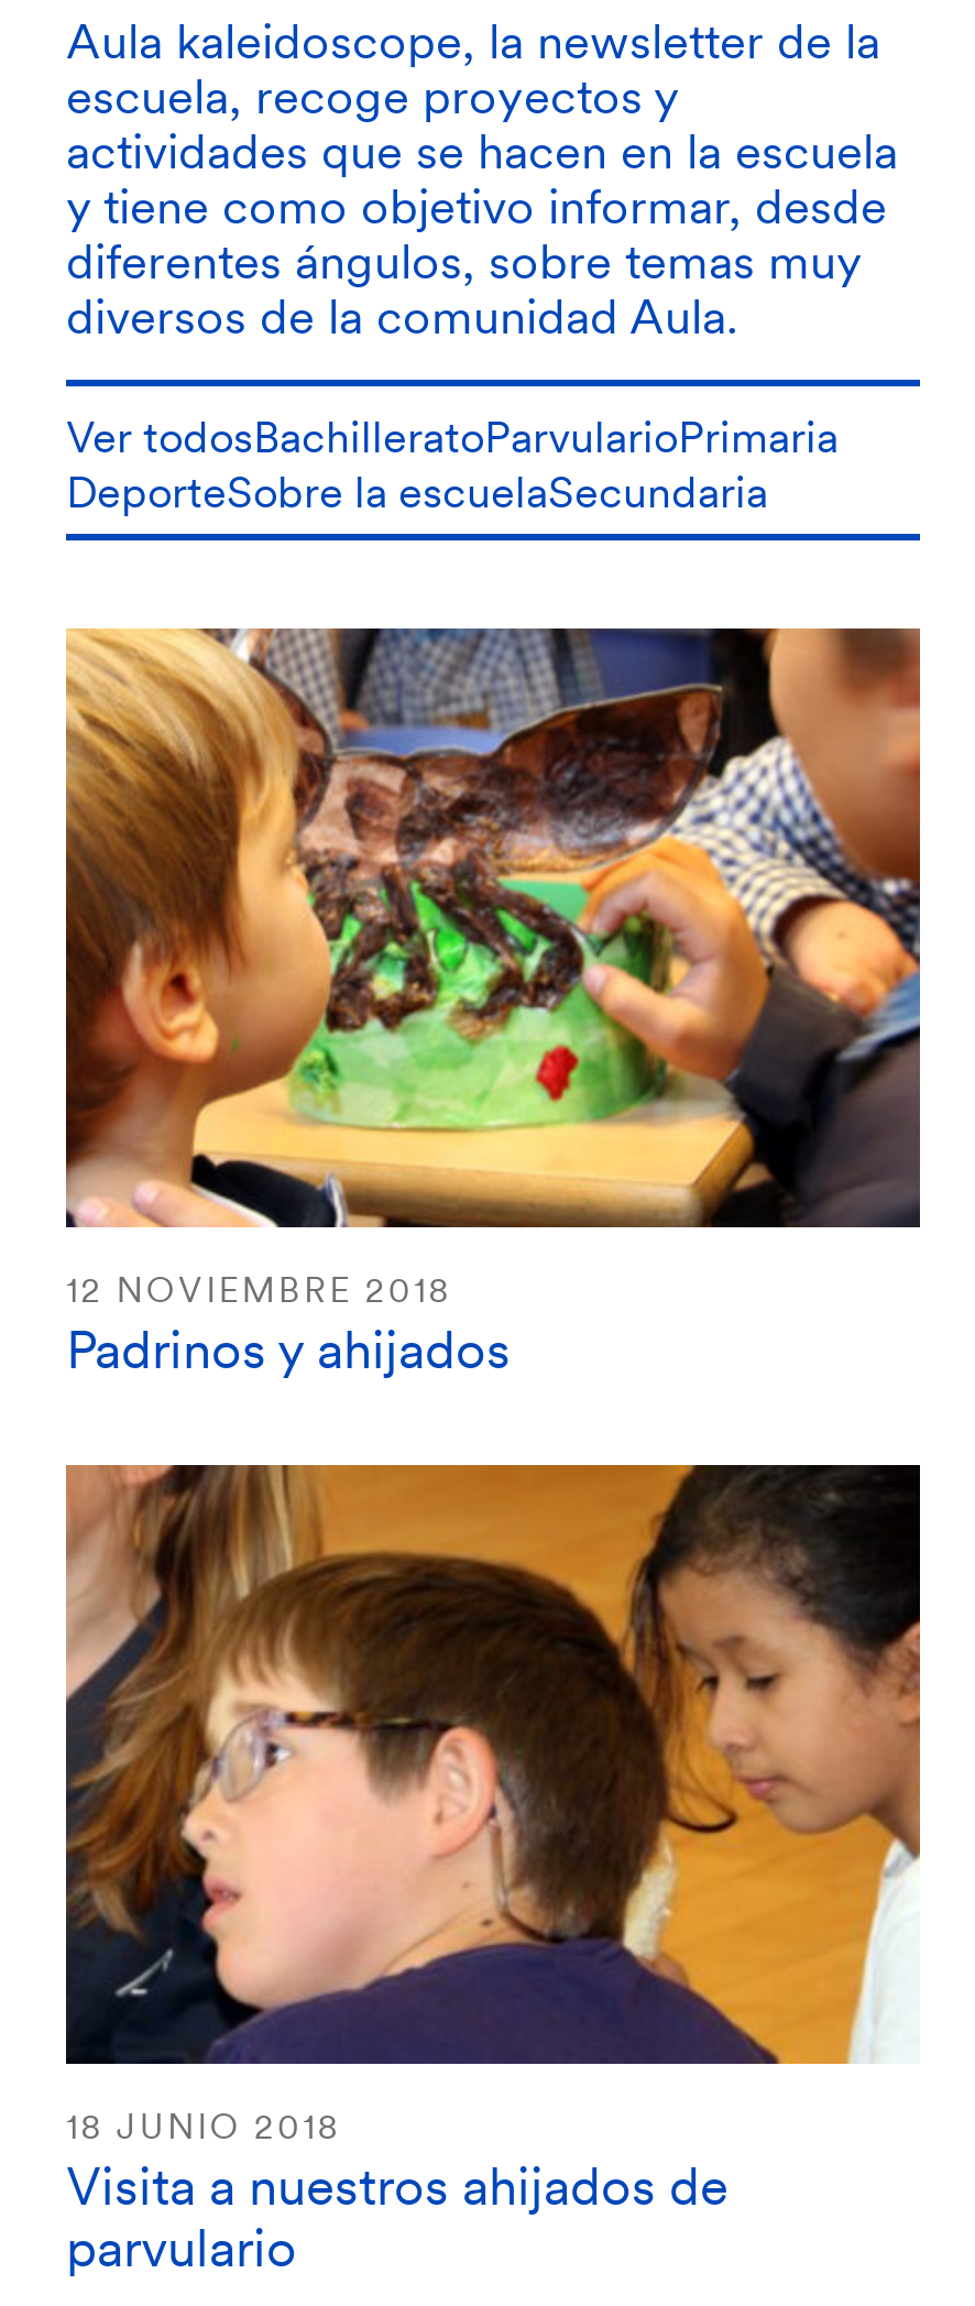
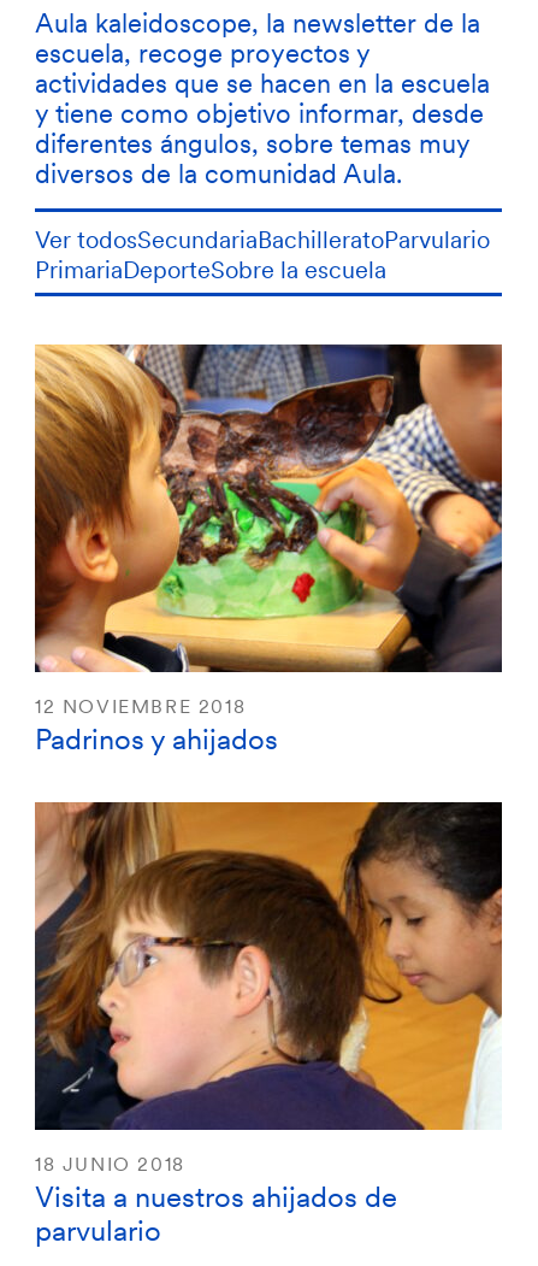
- Ver todosBachilleratoParvularioPrimaria
- DeporteSobre la escuelaSecundaria
+ Ver todosSecundariaBachilleratoParvulario
+ PrimariaDeporteSobre la escuela
